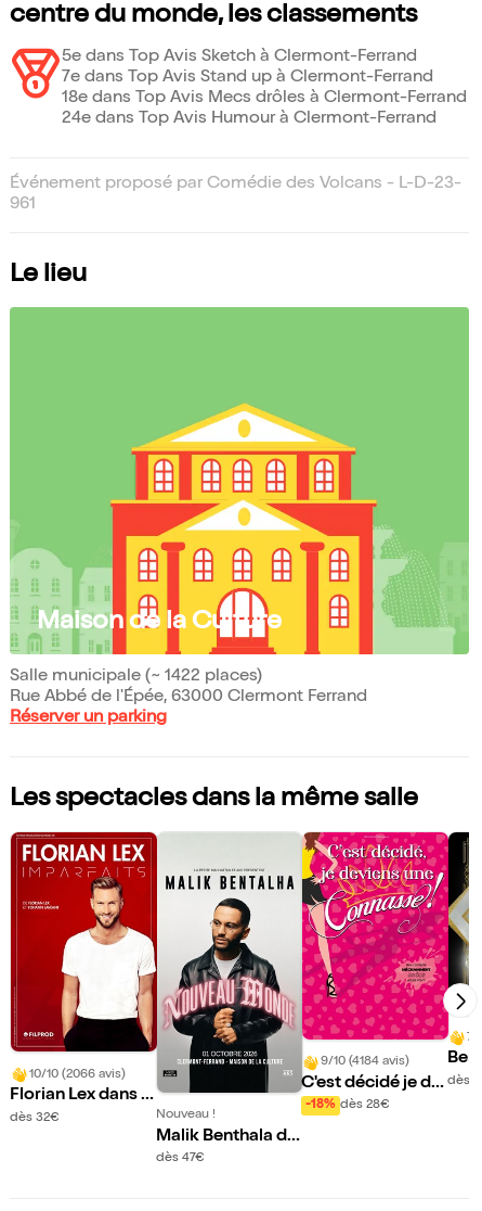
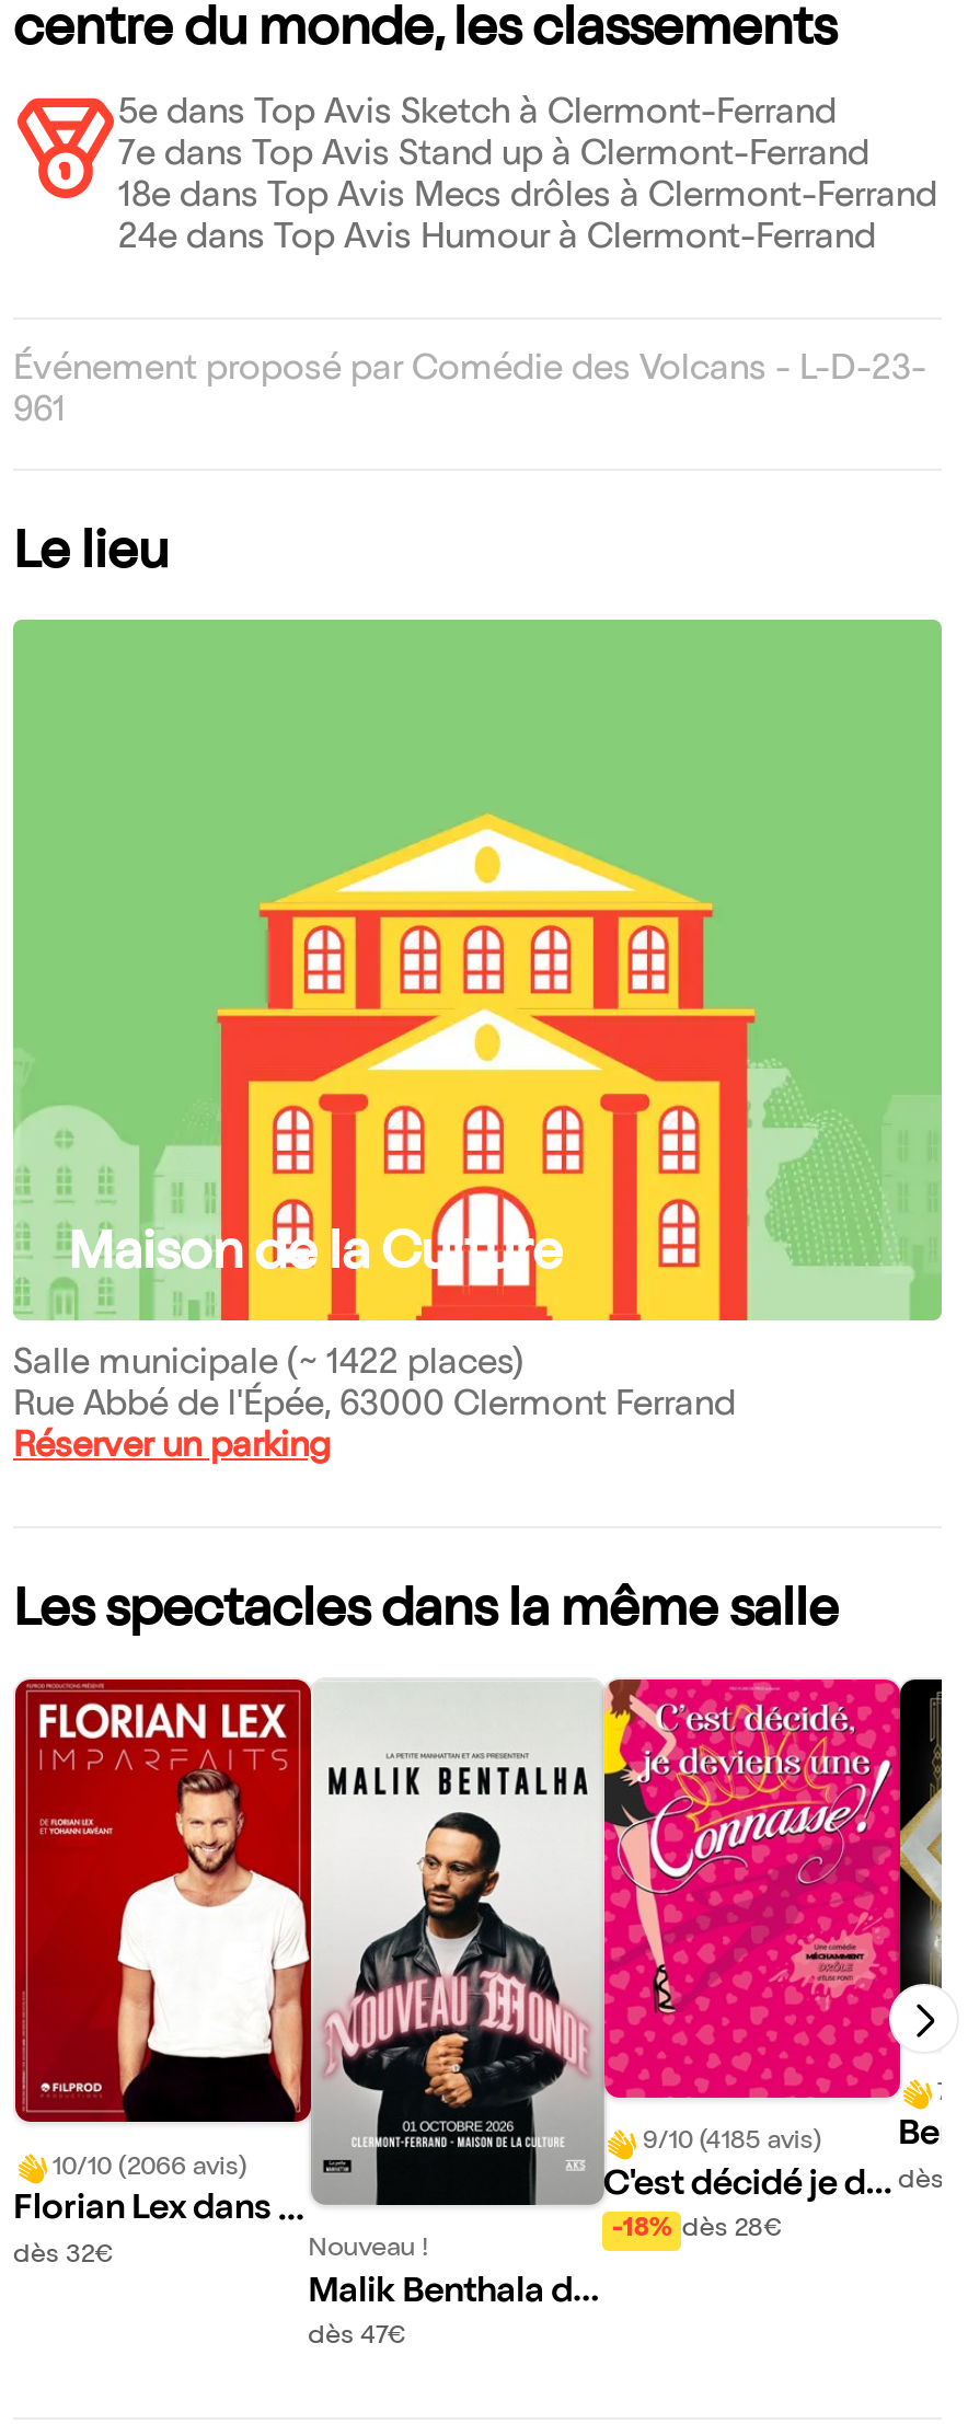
- 9/10 (4184 avis)
+ 9/10 (4185 avis)
